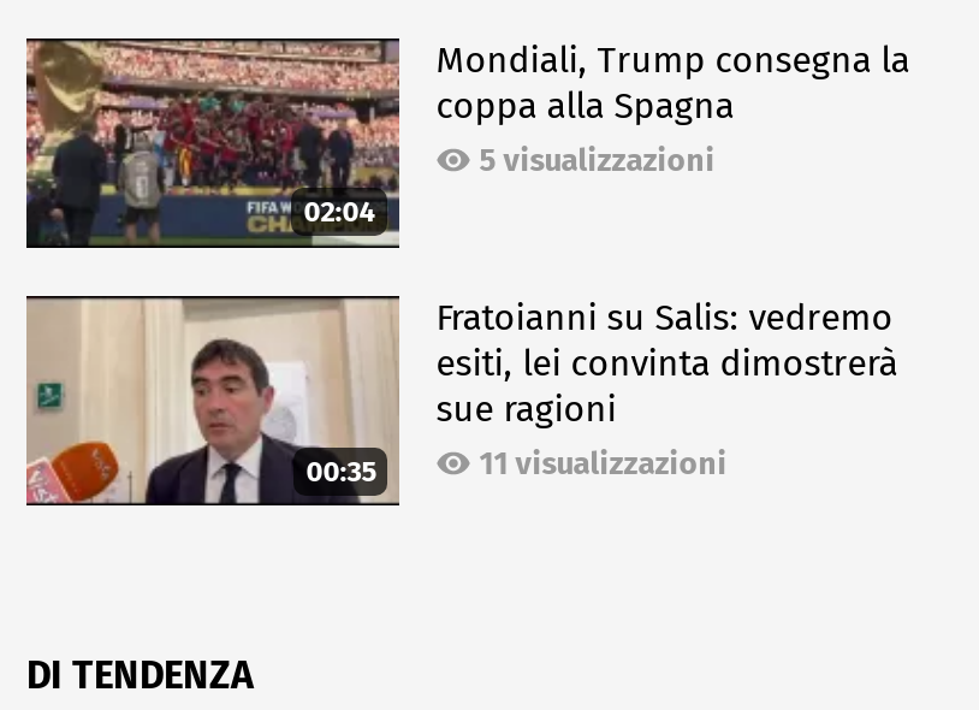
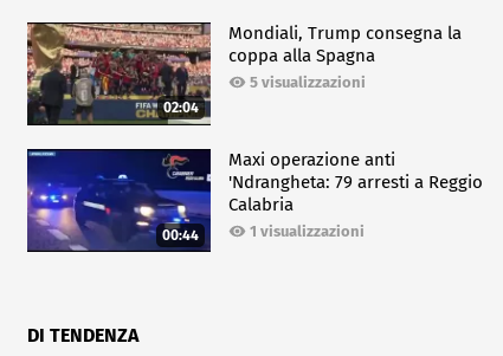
- [image]
- 00:35
+ [image]
+ 00:44

- Fratoianni su Salis: vedremo
- esiti, lei convinta dimostrerà
- sue ragioni
- 11 visualizzazioni
+ Maxi operazione anti
+ 'Ndrangheta: 79 arresti a Reggio
+ Calabria
+ 1 visualizzazioni
